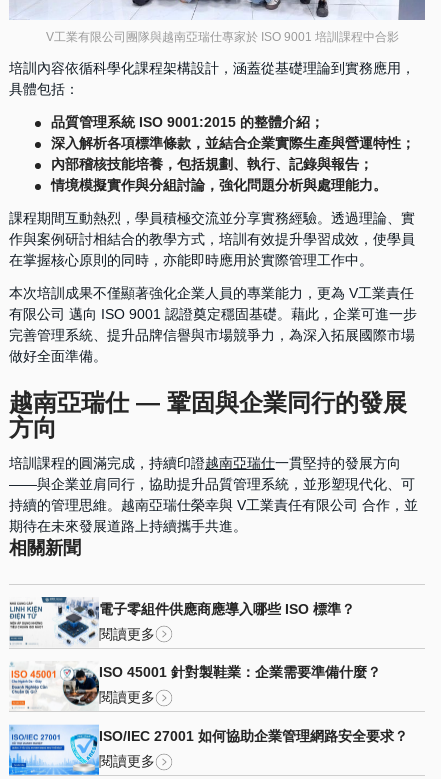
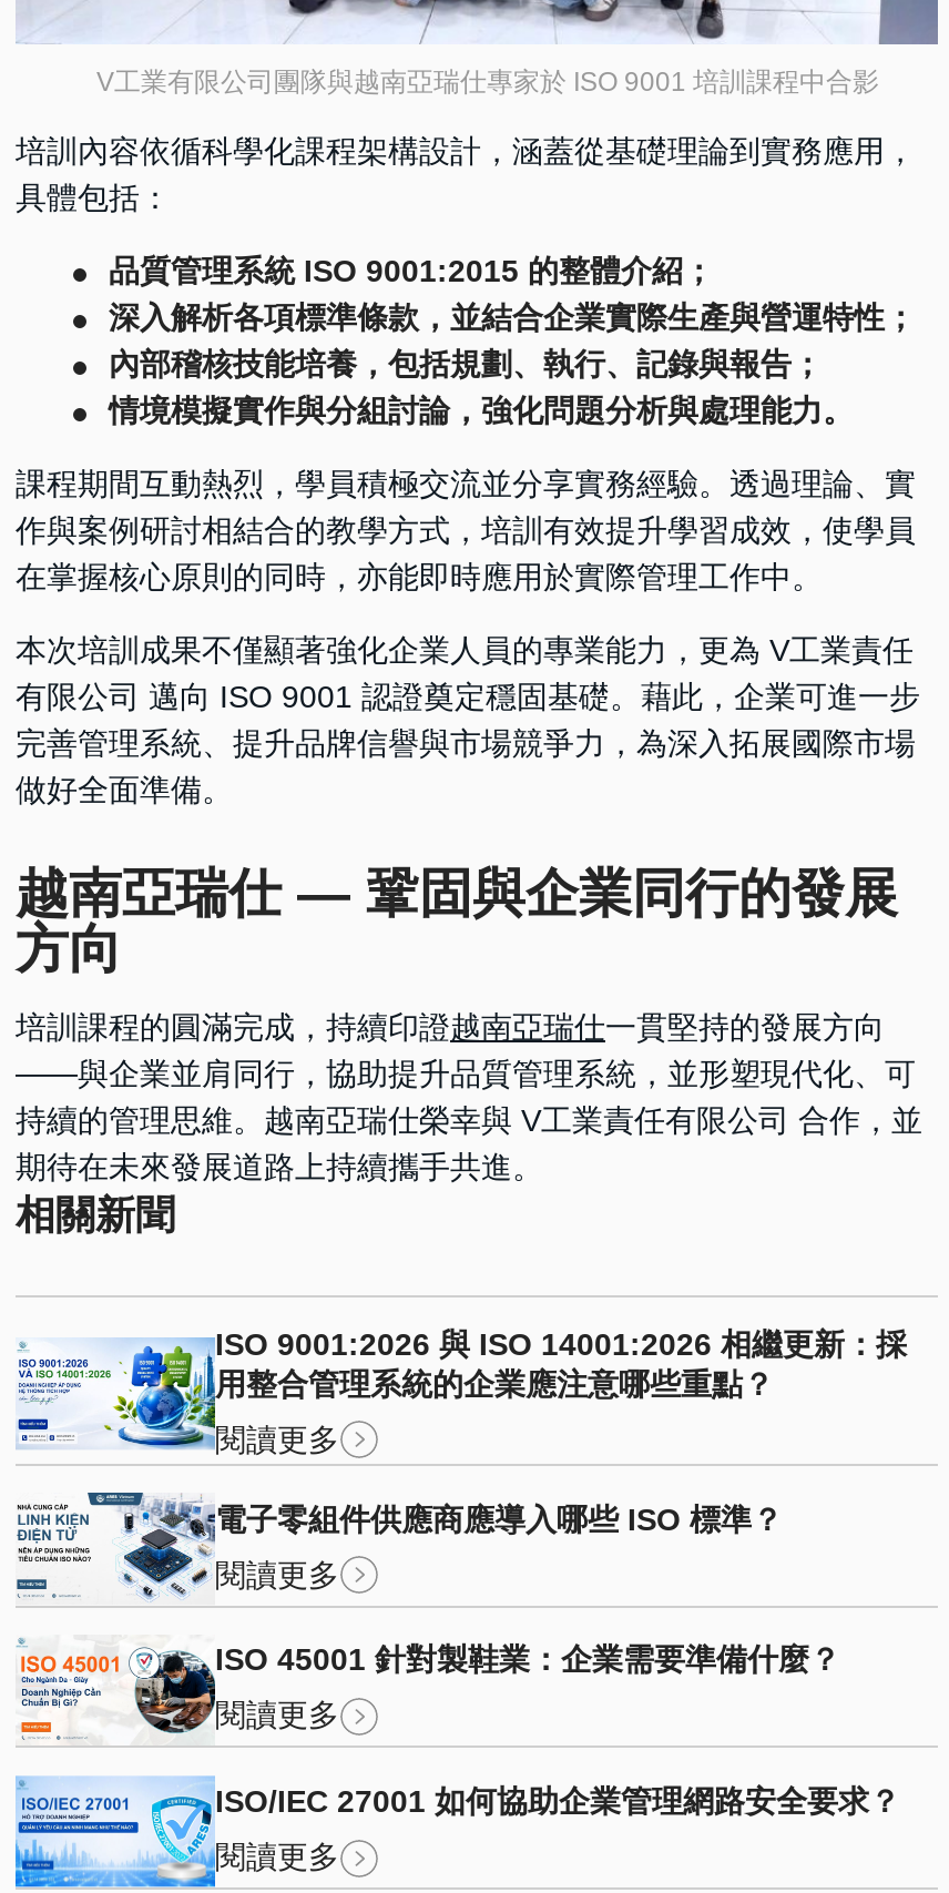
+ [image]
+ ISO 9001:2026 與 ISO 14001:2026 相繼更新：採
+ 用整合管理系統的企業應注意哪些重點？
+ 閱讀更多
